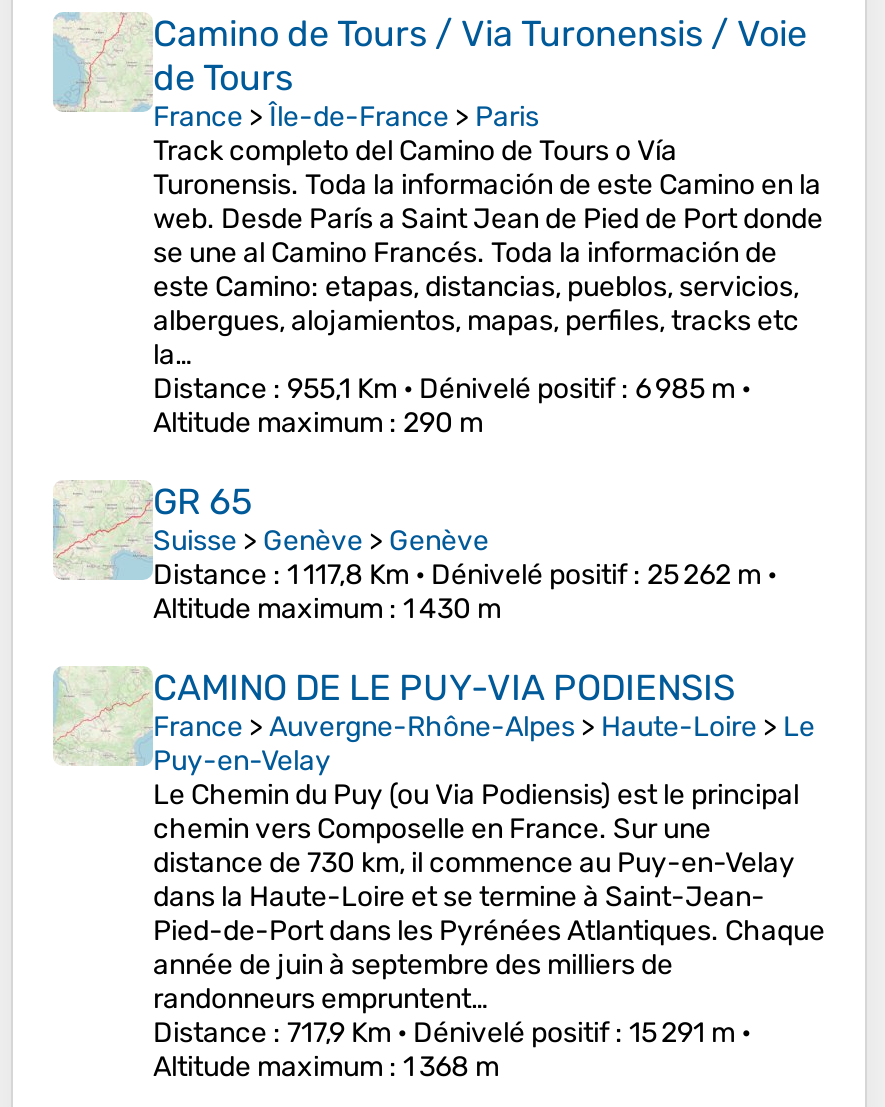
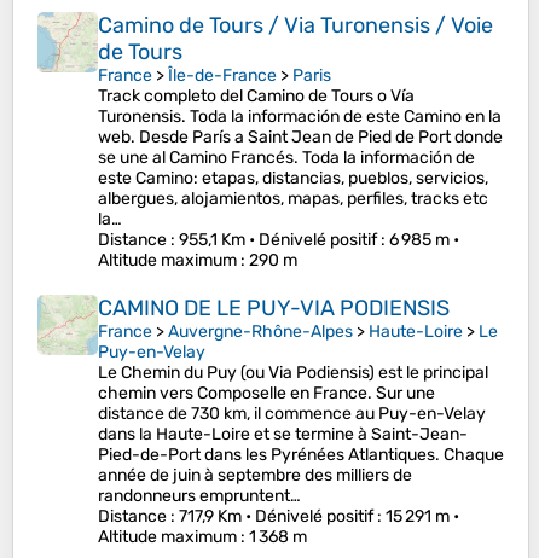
- [image]
- GR 65
- Suisse > Genève > Genève
- Distance: 1 117,8 Km • Dénivelé positif: 25 262 m •
- Altitude maximum: 1 430 m
